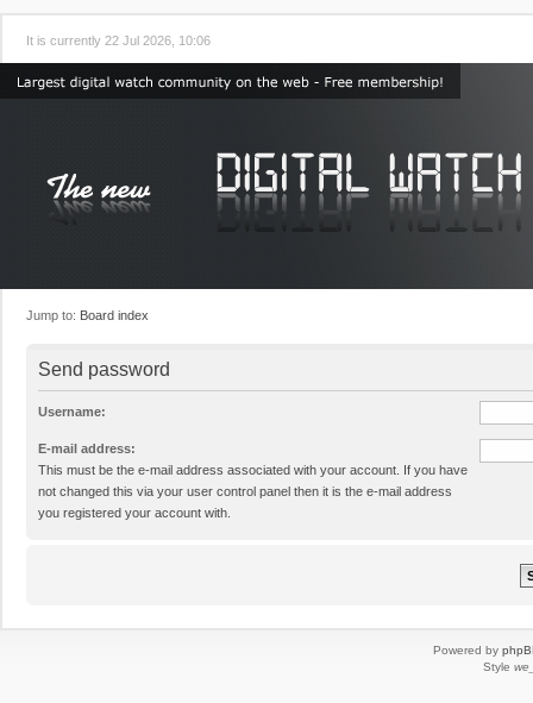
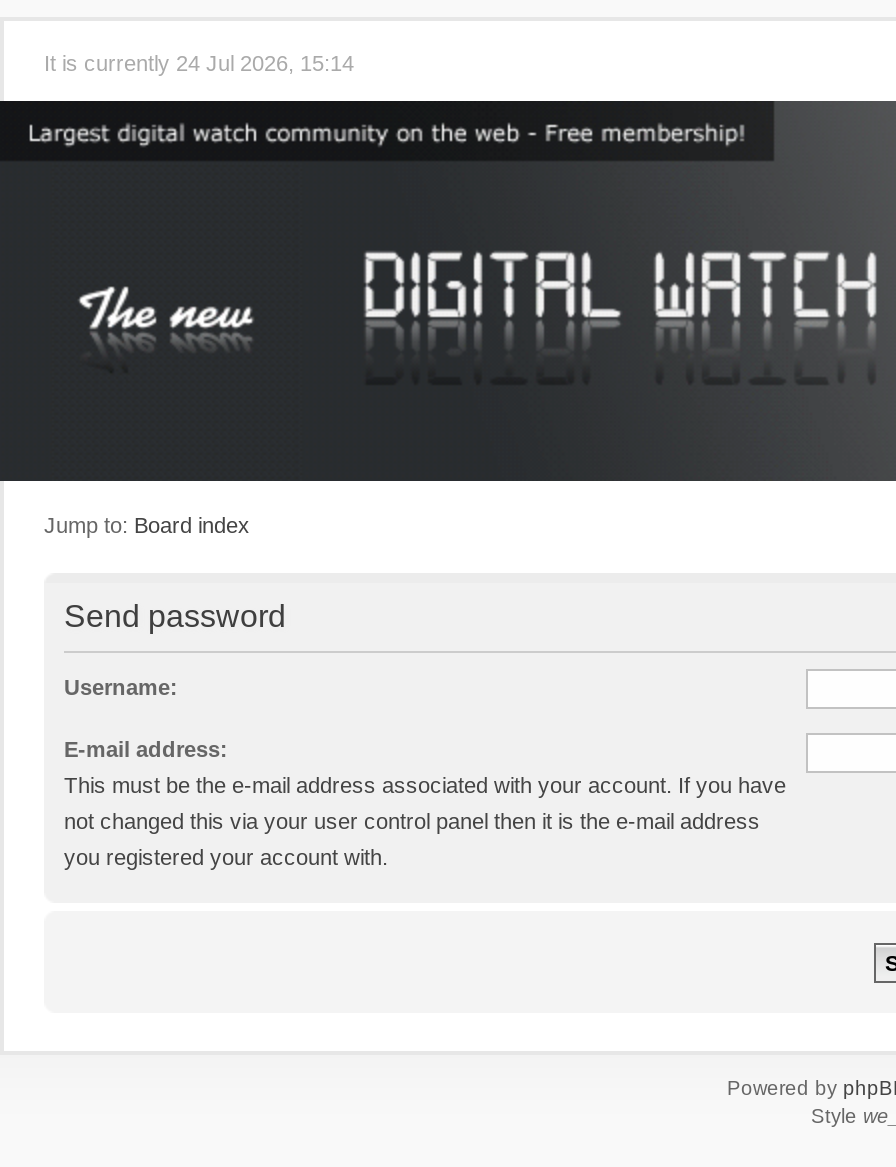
- It is currently 22 Jul 2026, 10:06
+ It is currently 24 Jul 2026, 15:14
